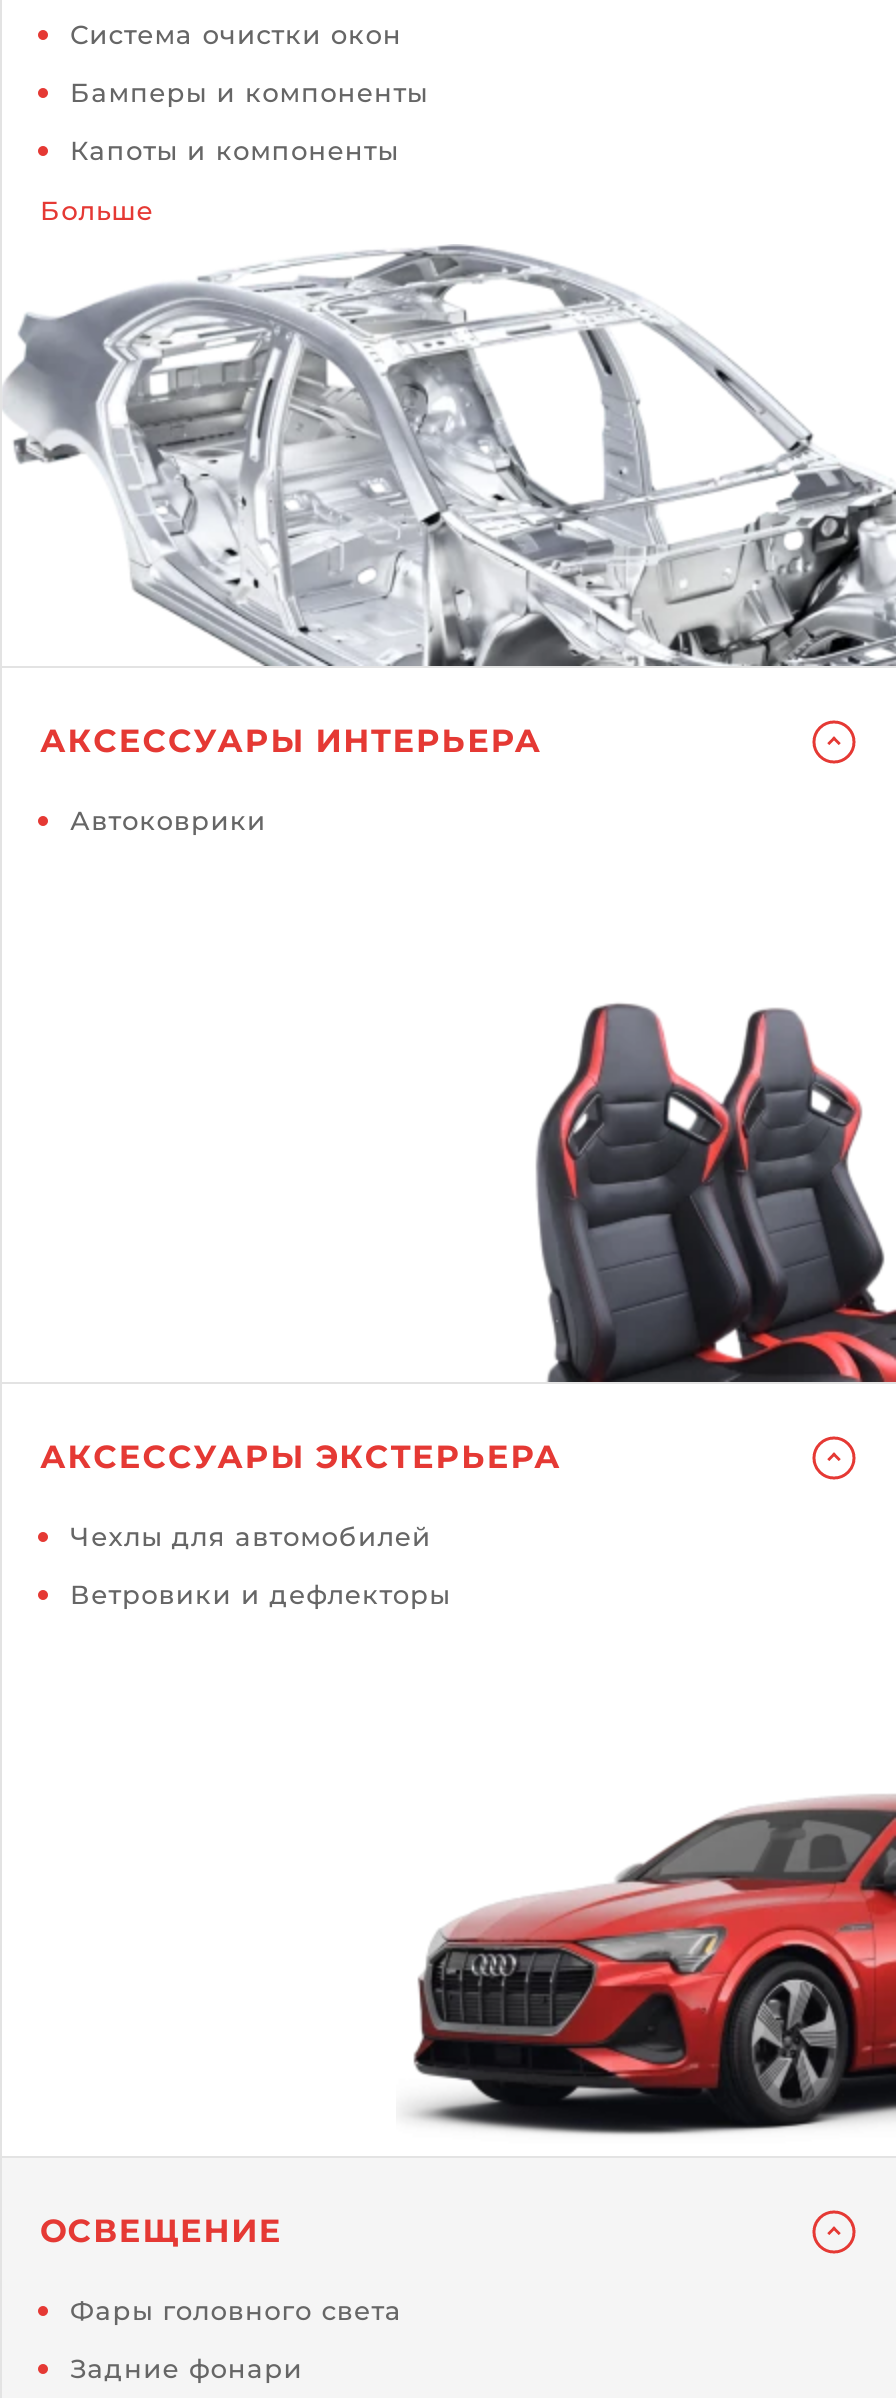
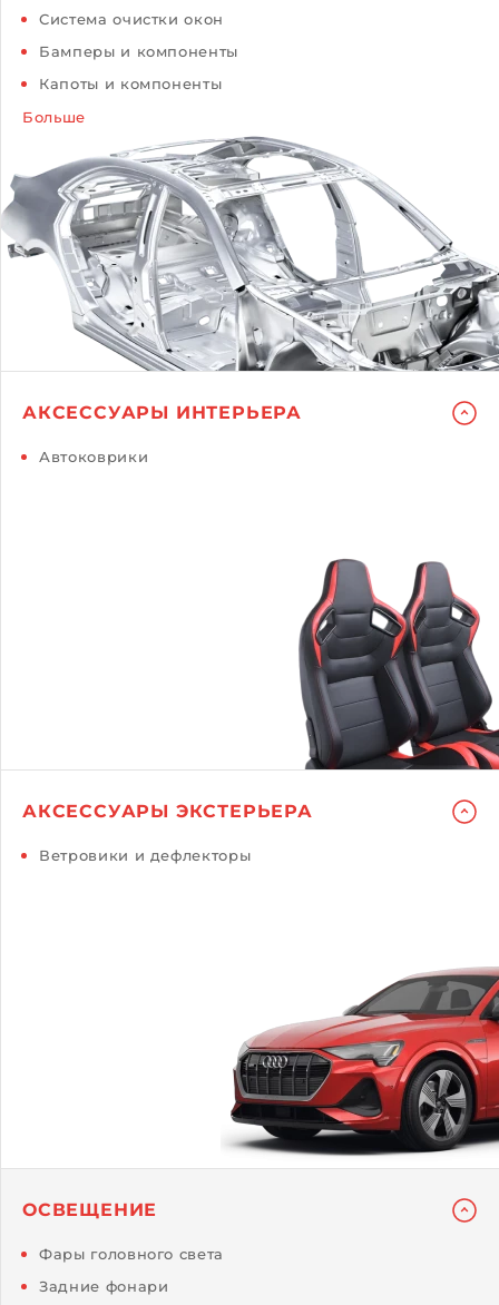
- Чехлы для автомобилей
